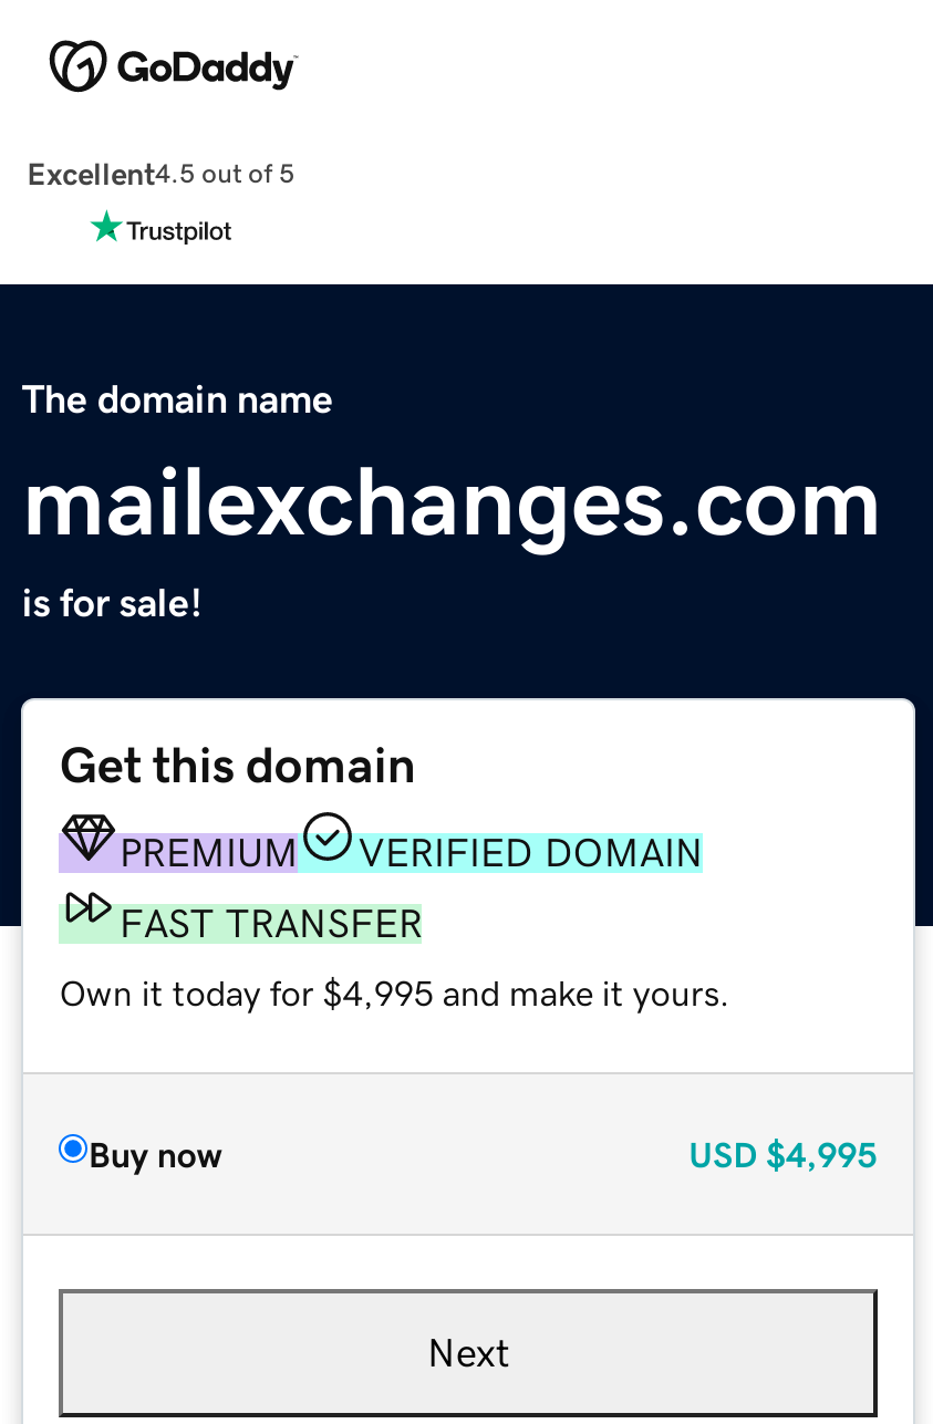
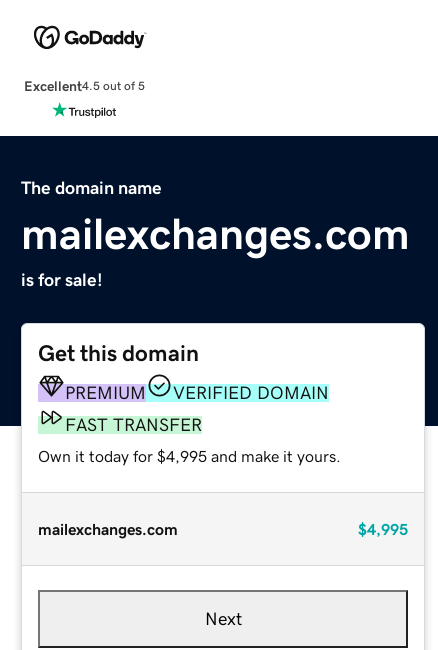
- Buy now
- USD $4,995
+ mailexchanges.com
+ $4,995
